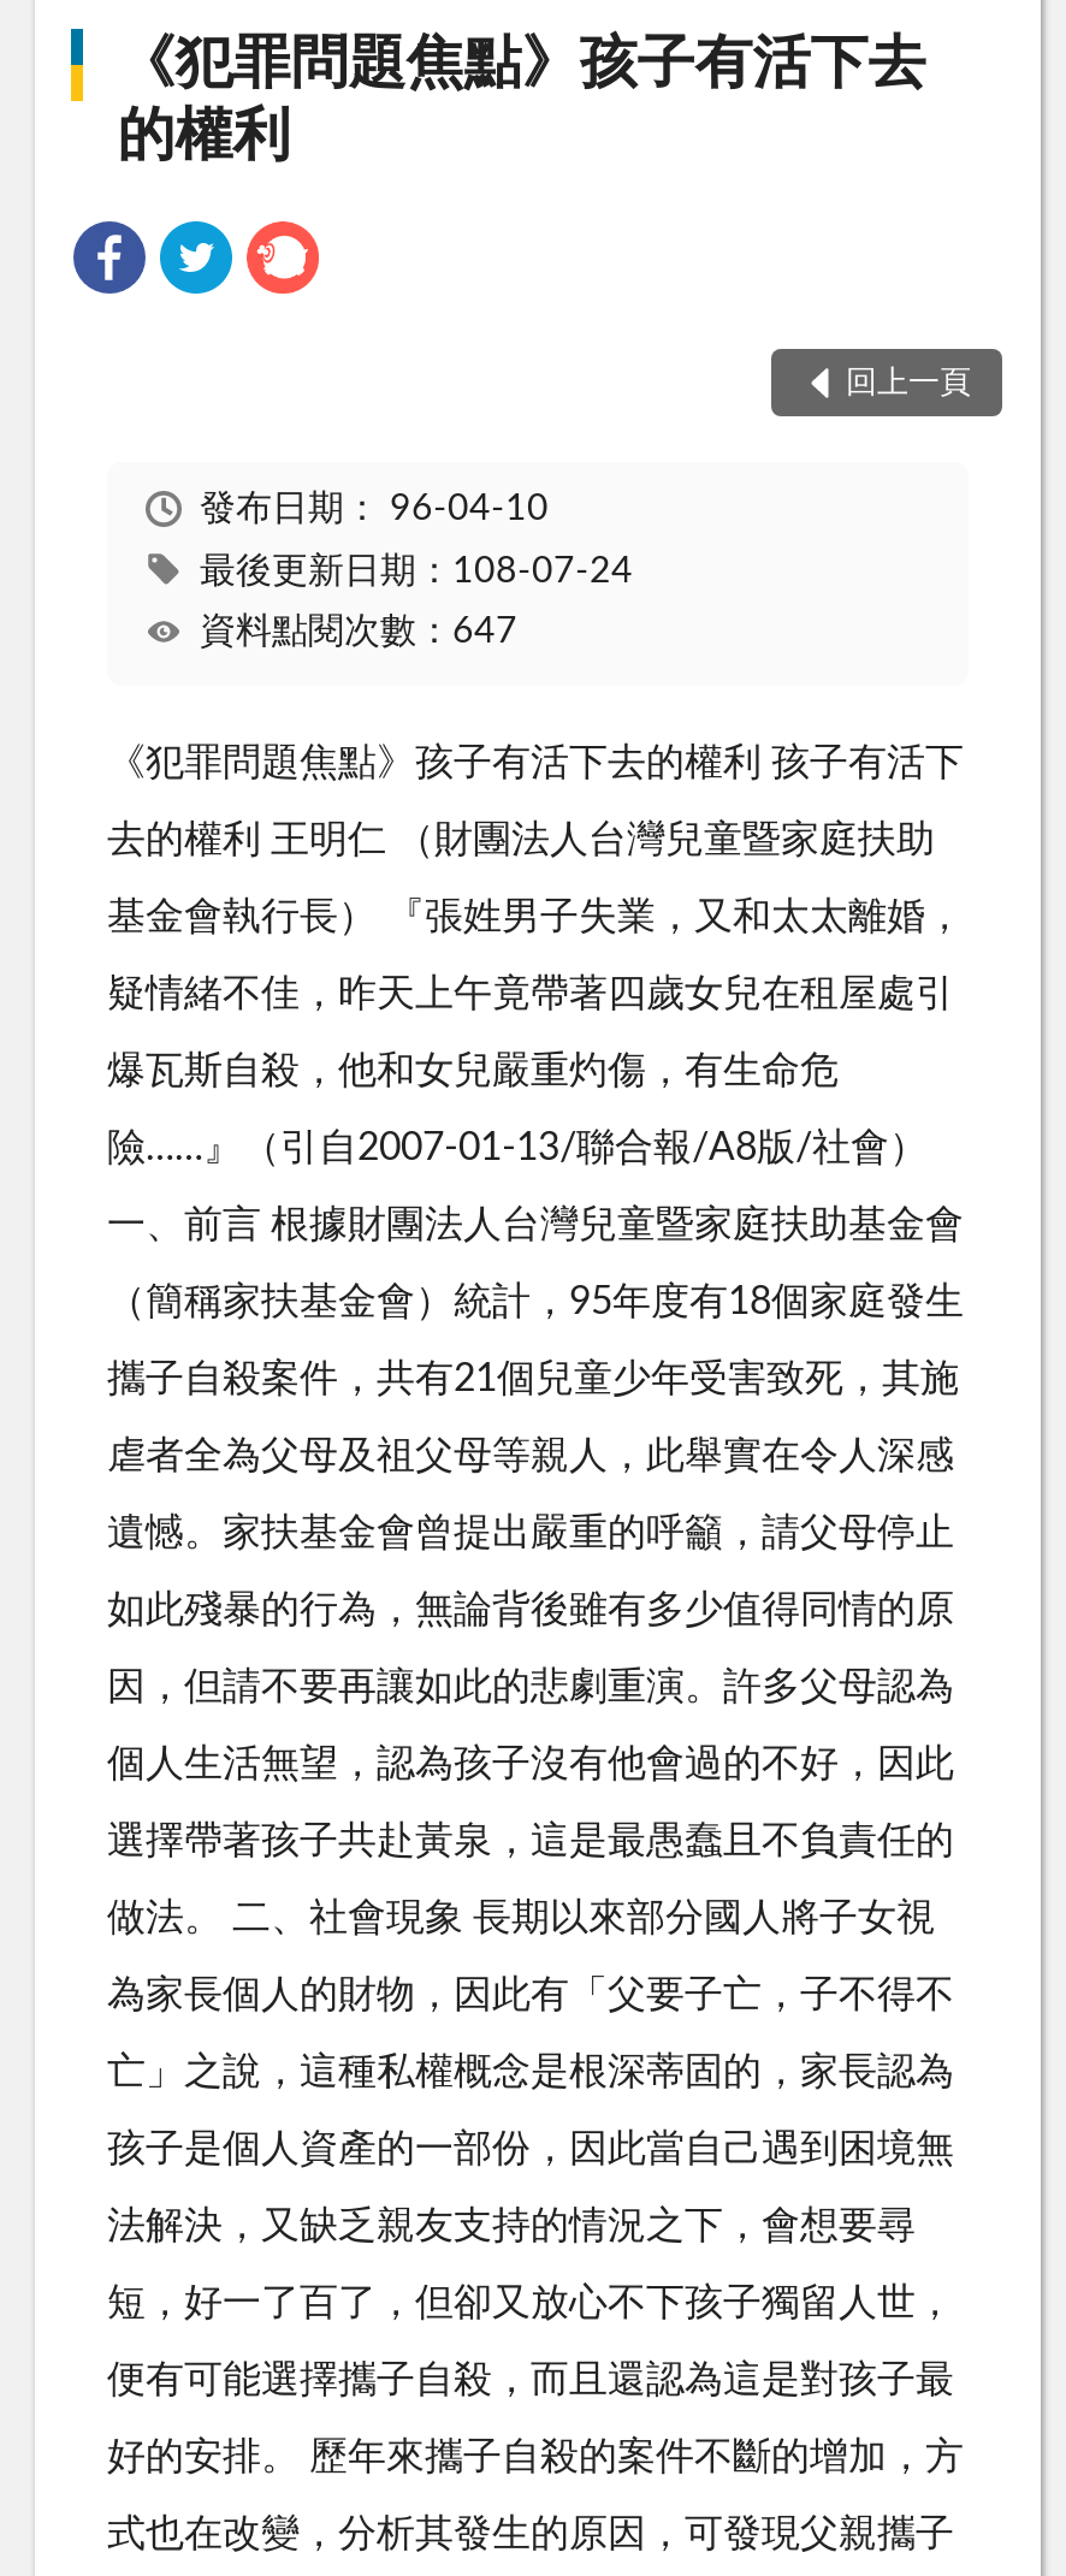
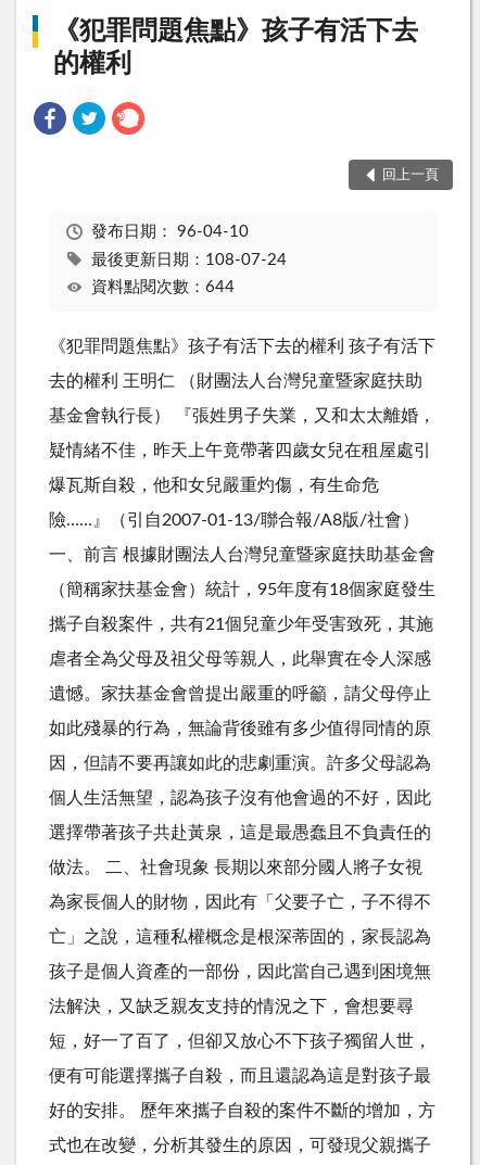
- 資料點閱次數：647
+ 資料點閱次數：644
